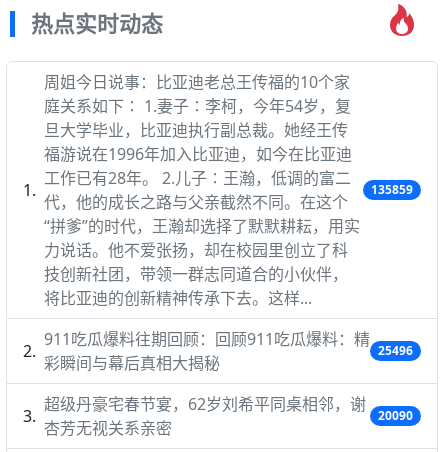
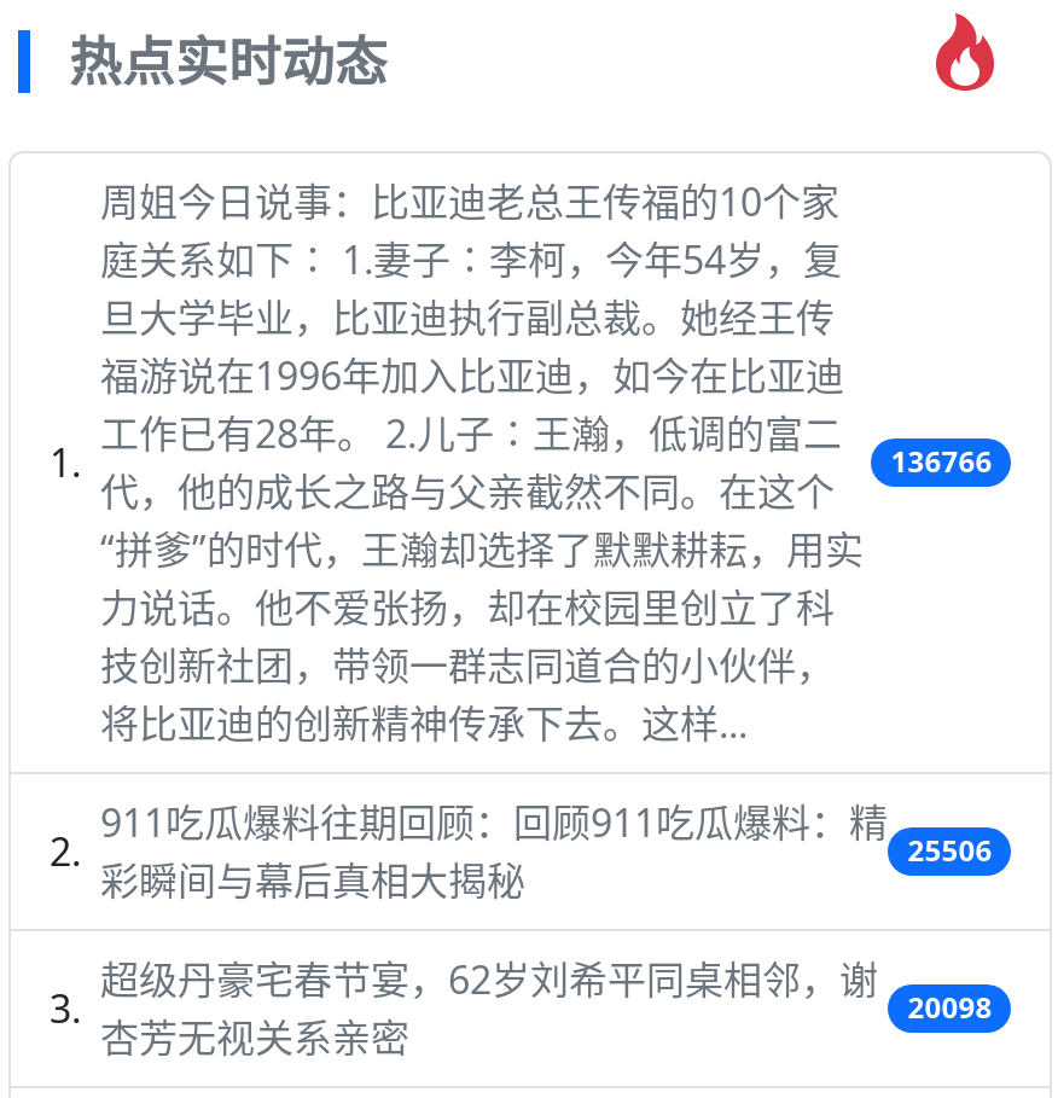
- 135859
+ 136766

- 25496
+ 25506

- 20090
+ 20098
